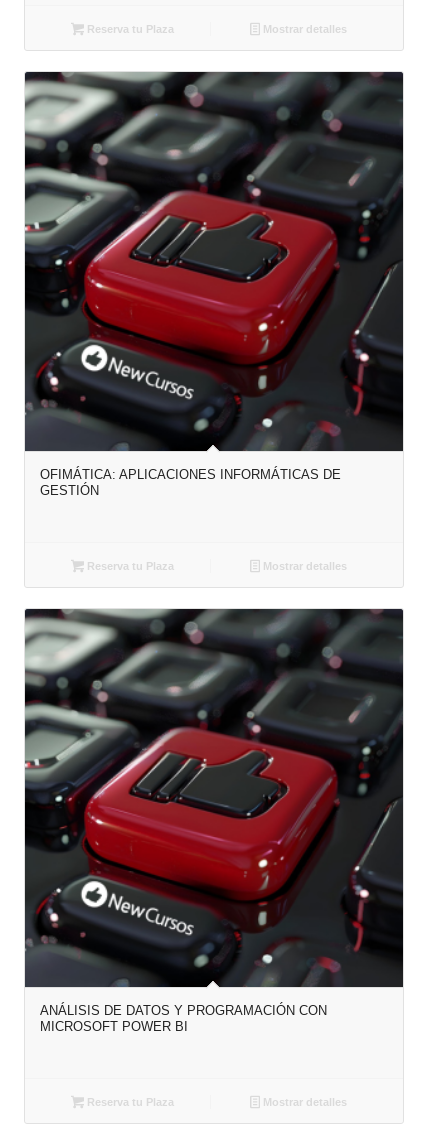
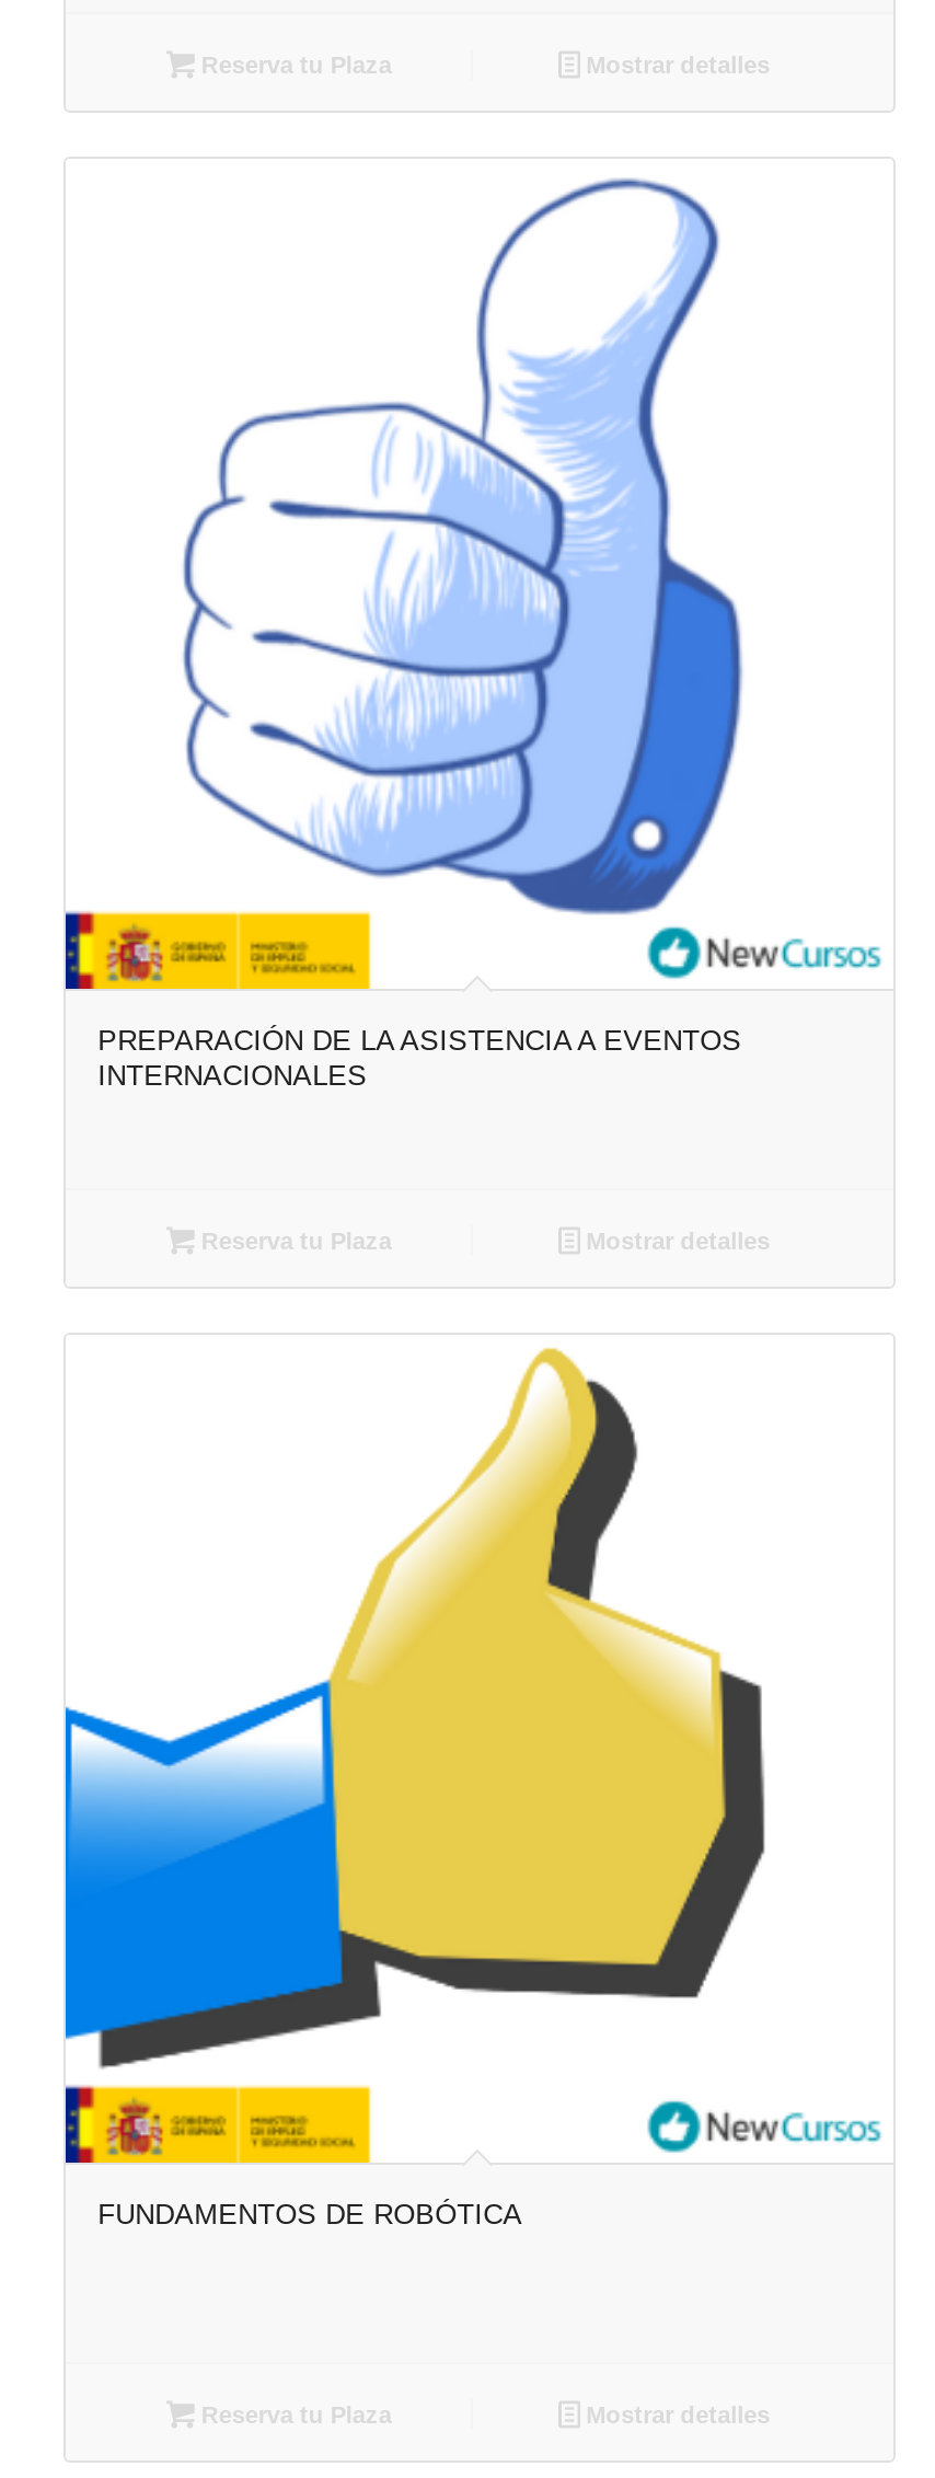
- [image]
- OFIMÁTICA: APLICACIONES INFORMÁTICAS DE
- GESTIÓN
+ [image]
+ PREPARACIÓN DE LA ASISTENCIA A EVENTOS
+ INTERNACIONALES

- [image]
- ANÁLISIS DE DATOS Y PROGRAMACIÓN CON
- MICROSOFT POWER BI
+ [image]
+ FUNDAMENTOS DE ROBÓTICA
